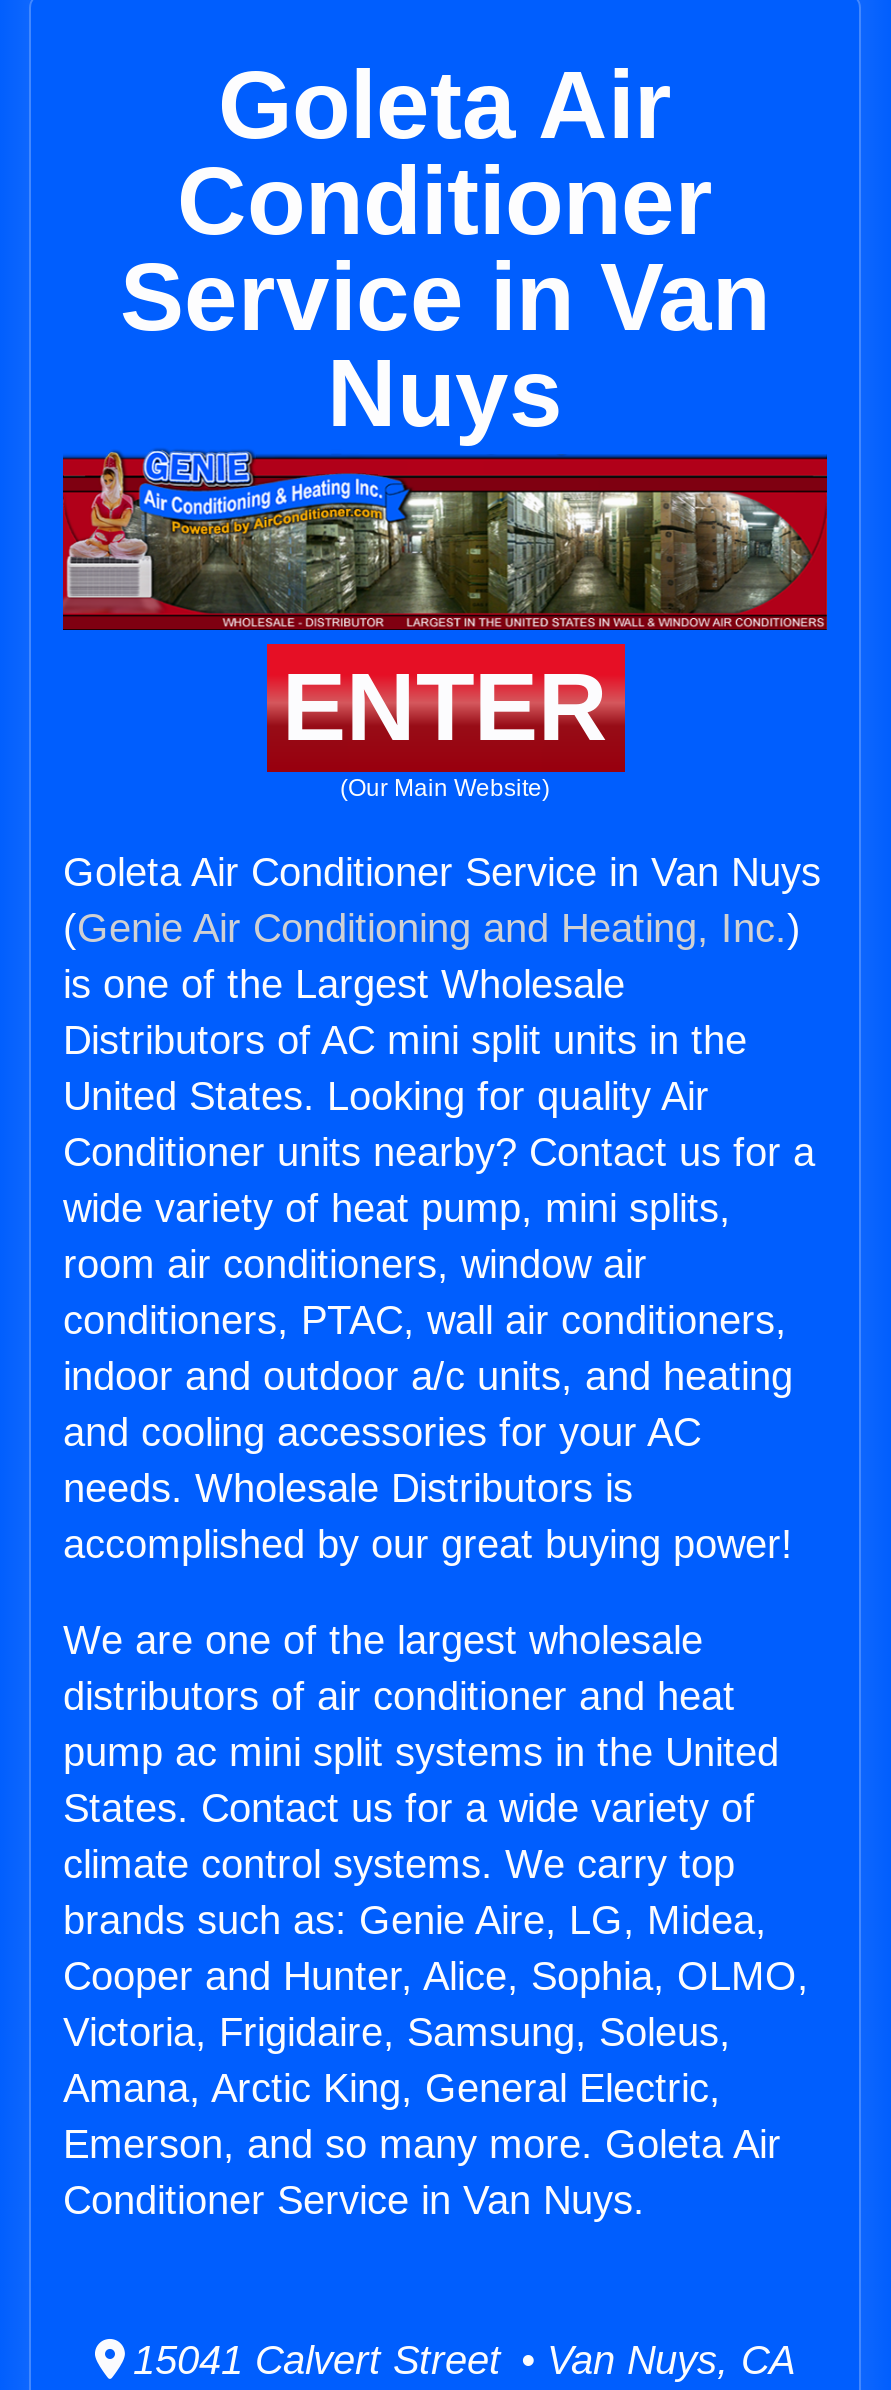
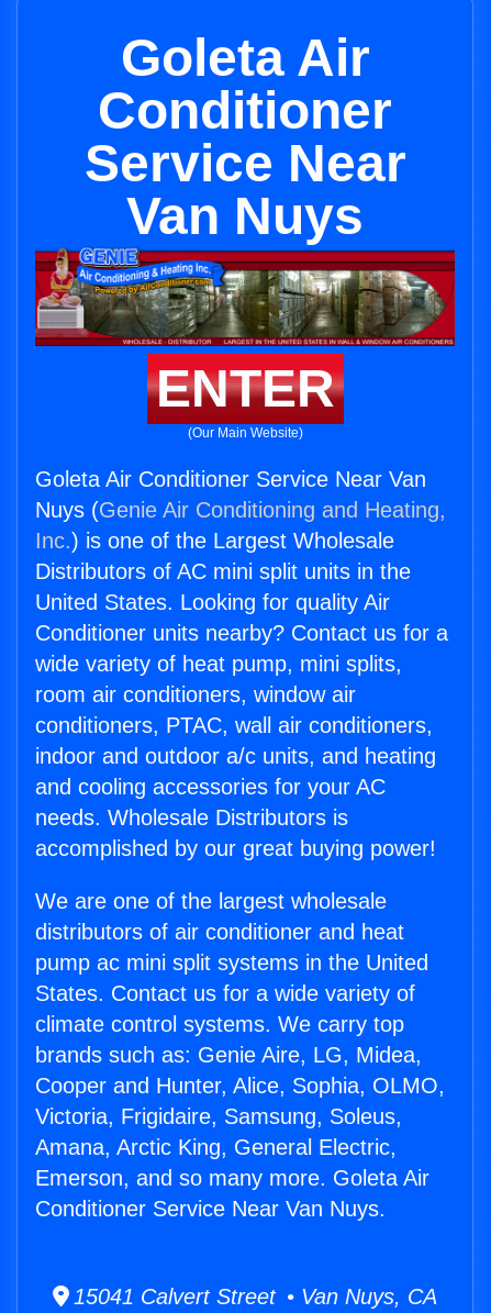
- Service in Van
- Nuys
+ Service Near
+ Van Nuys

- Goleta Air Conditioner Service in Van Nuys
- (Genie Air Conditioning and Heating, Inc.)
- is one of the Largest Wholesale
+ Goleta Air Conditioner Service Near Van
+ Nuys (Genie Air Conditioning and Heating,
+ Inc.) is one of the Largest Wholesale

- Conditioner Service in Van Nuys.
+ Conditioner Service Near Van Nuys.
